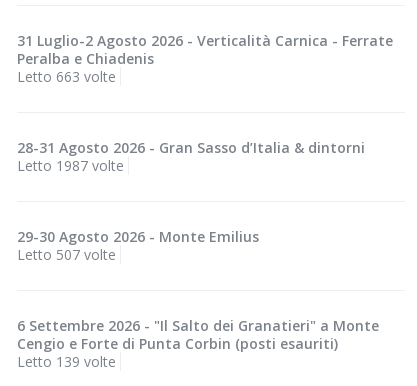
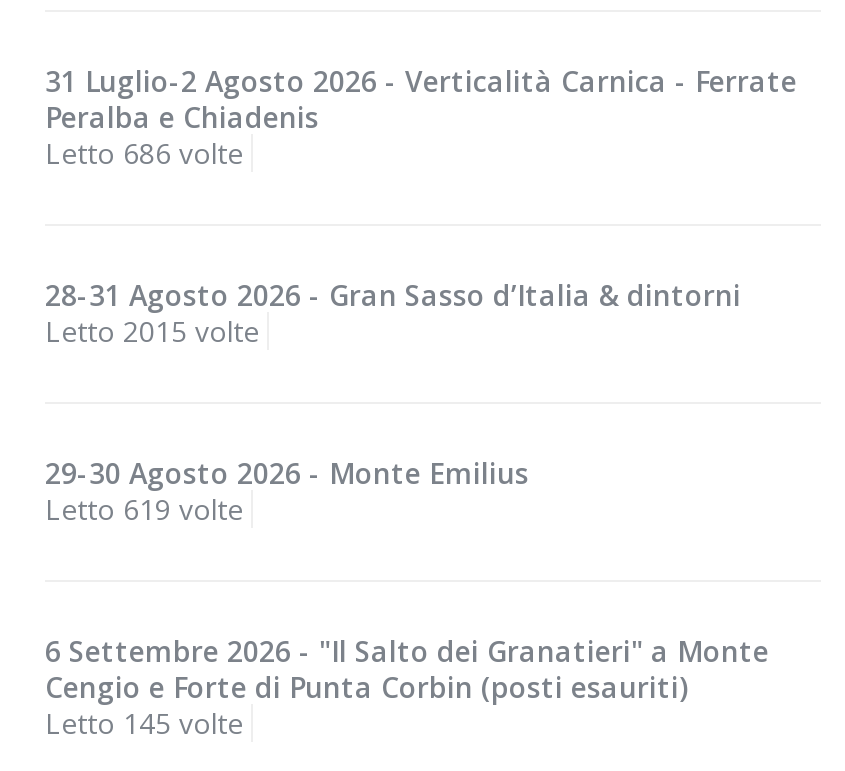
- Letto 663 volte
+ Letto 686 volte

- Letto 1987 volte
+ Letto 2015 volte

- Letto 507 volte
+ Letto 619 volte

- Letto 139 volte
+ Letto 145 volte
